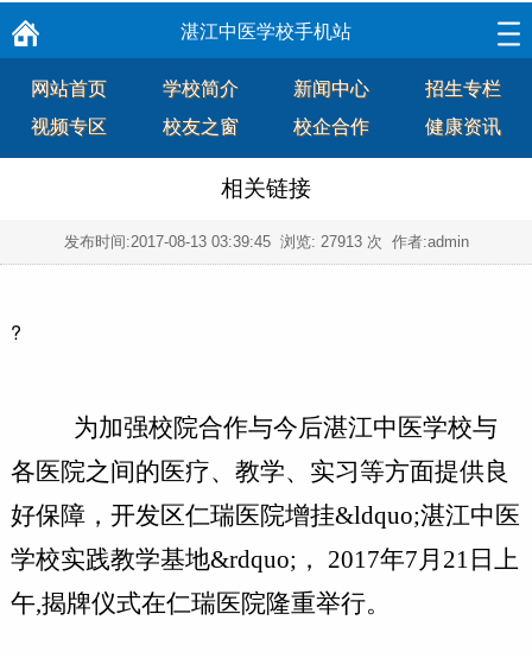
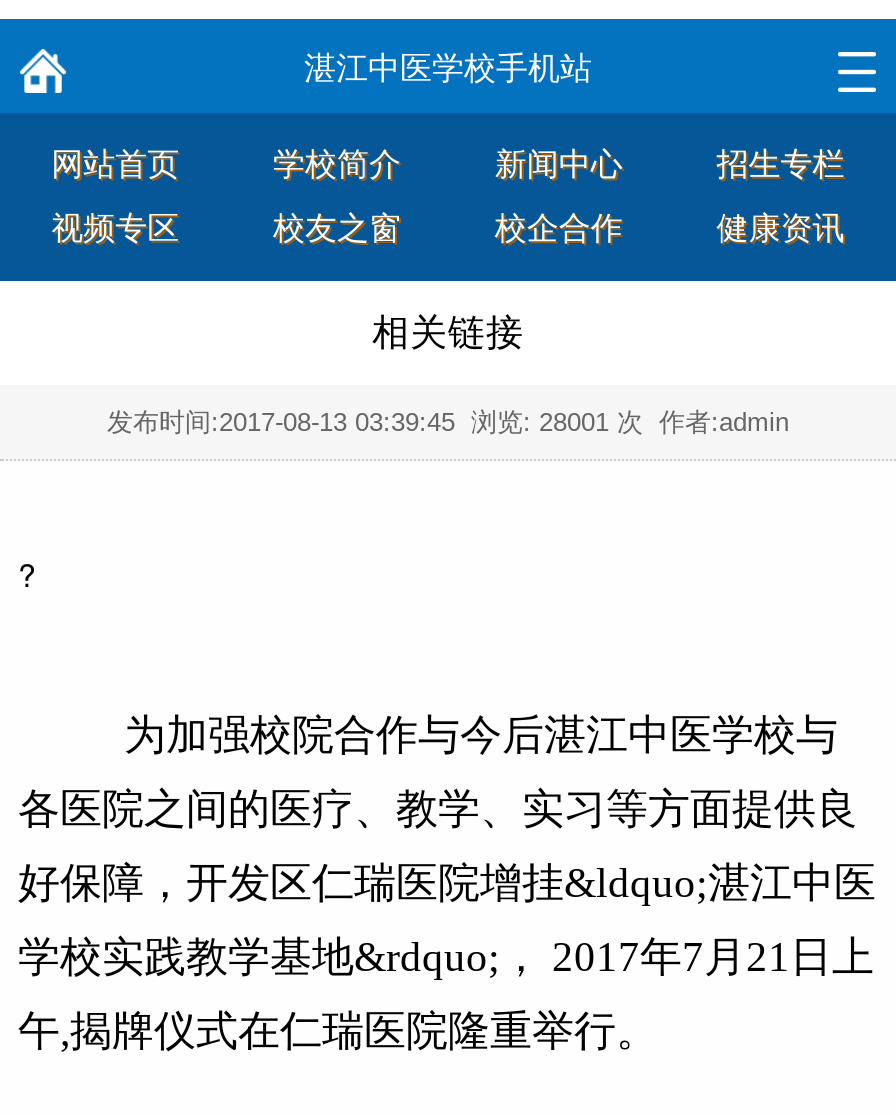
- 发布时间:2017-08-13 03:39:45浏览: 27913 次 作者:admin
+ 发布时间:2017-08-13 03:39:45浏览: 28001 次 作者:admin
